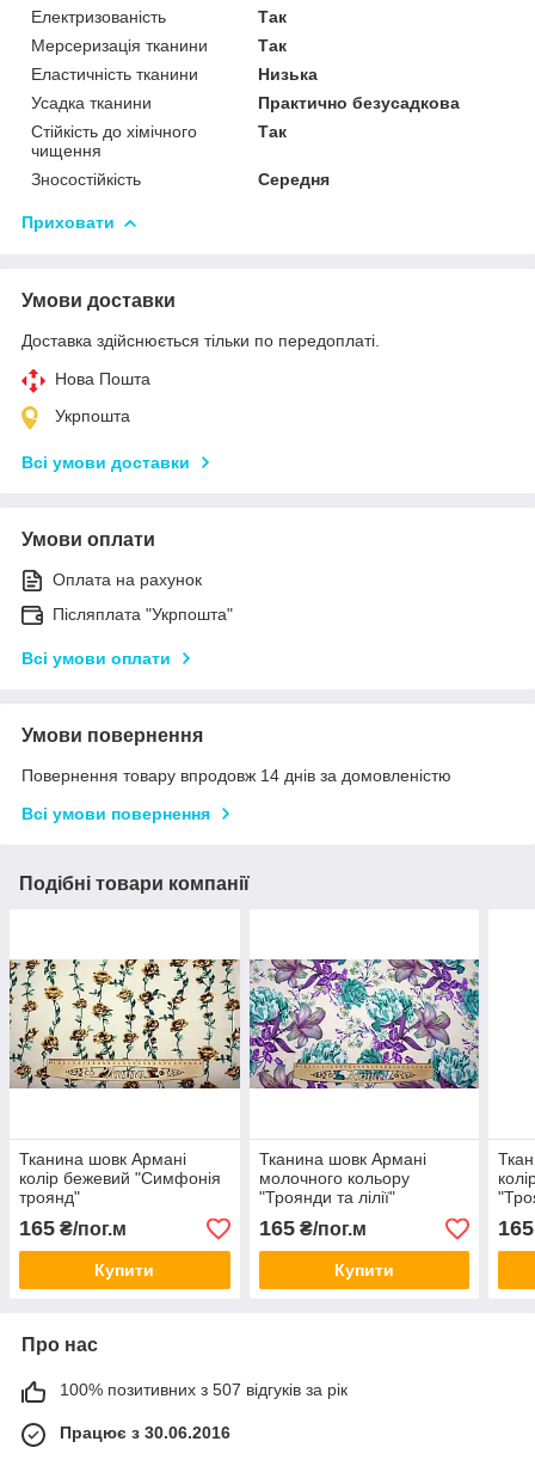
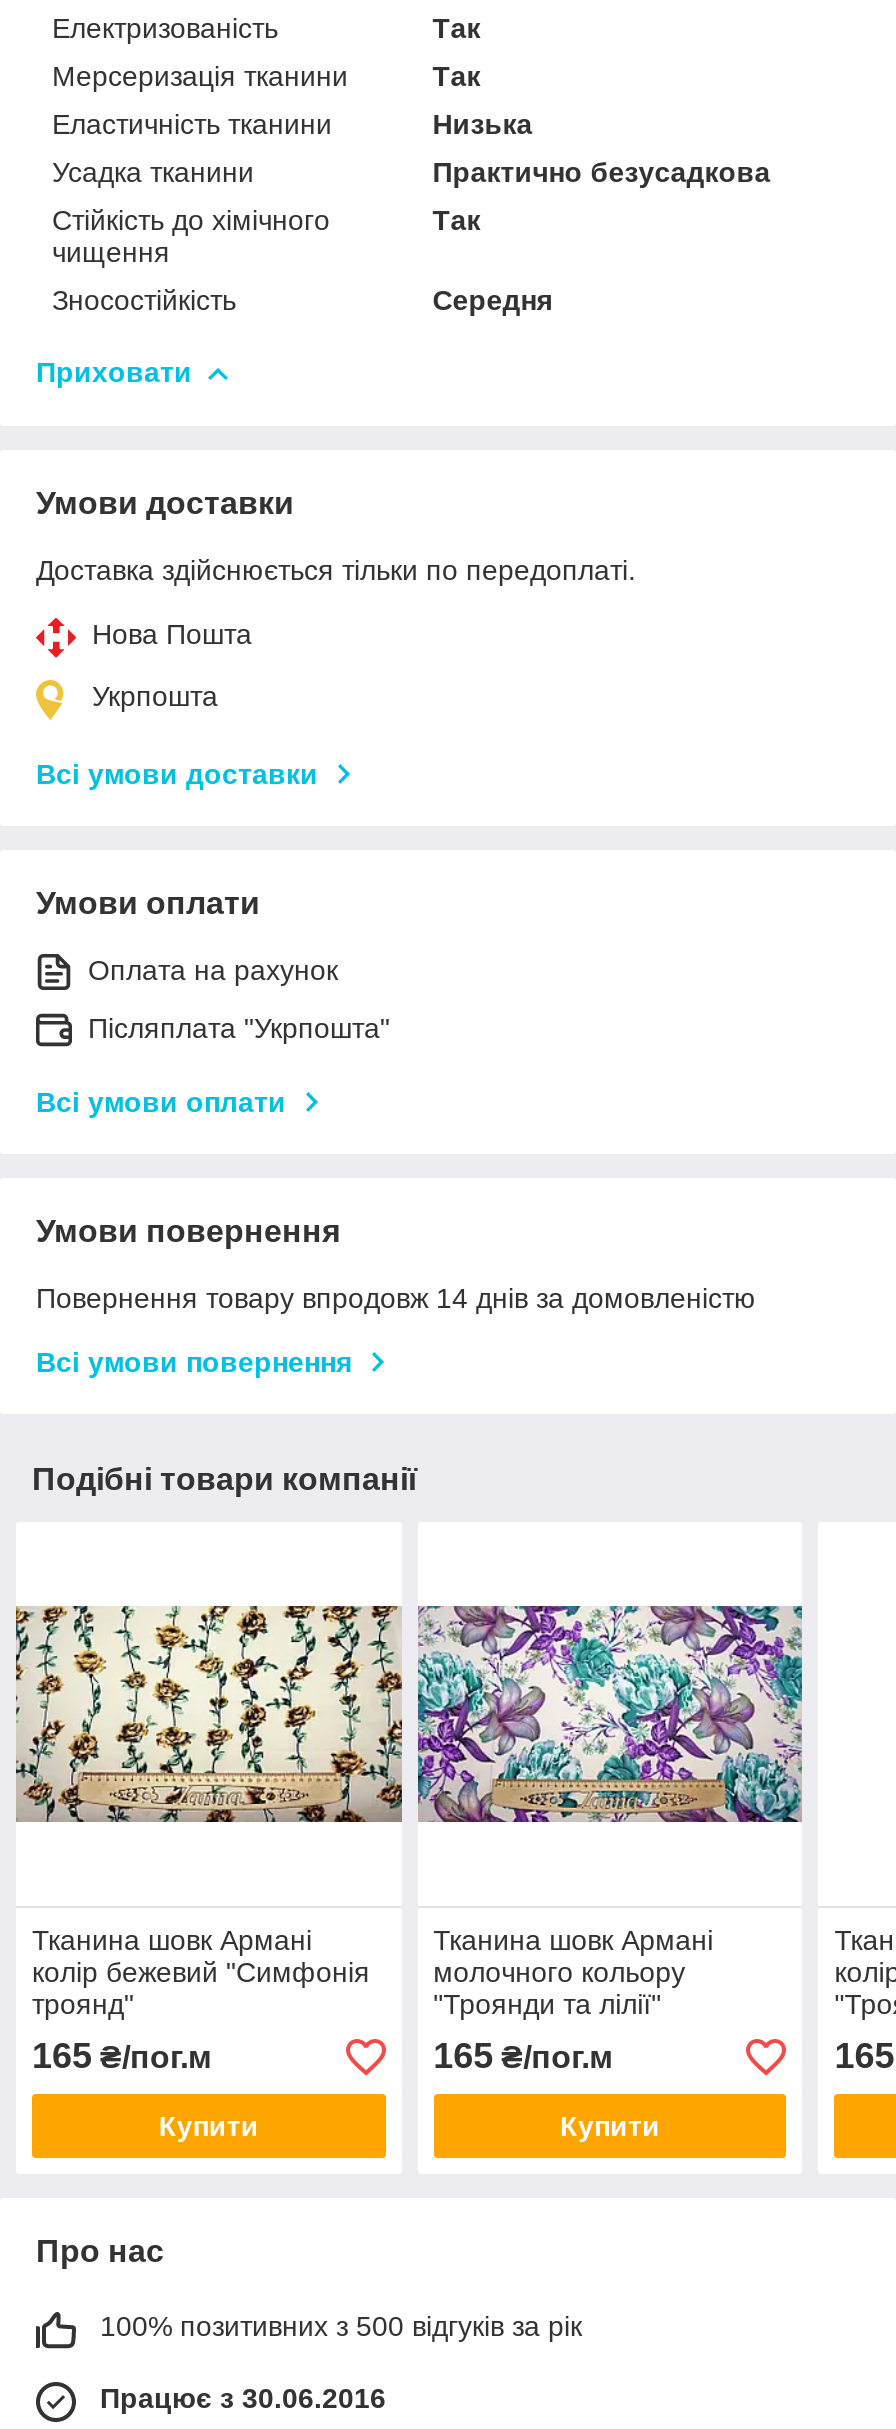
- 100% позитивних з 507 відгуків за рік
+ 100% позитивних з 500 відгуків за рік
